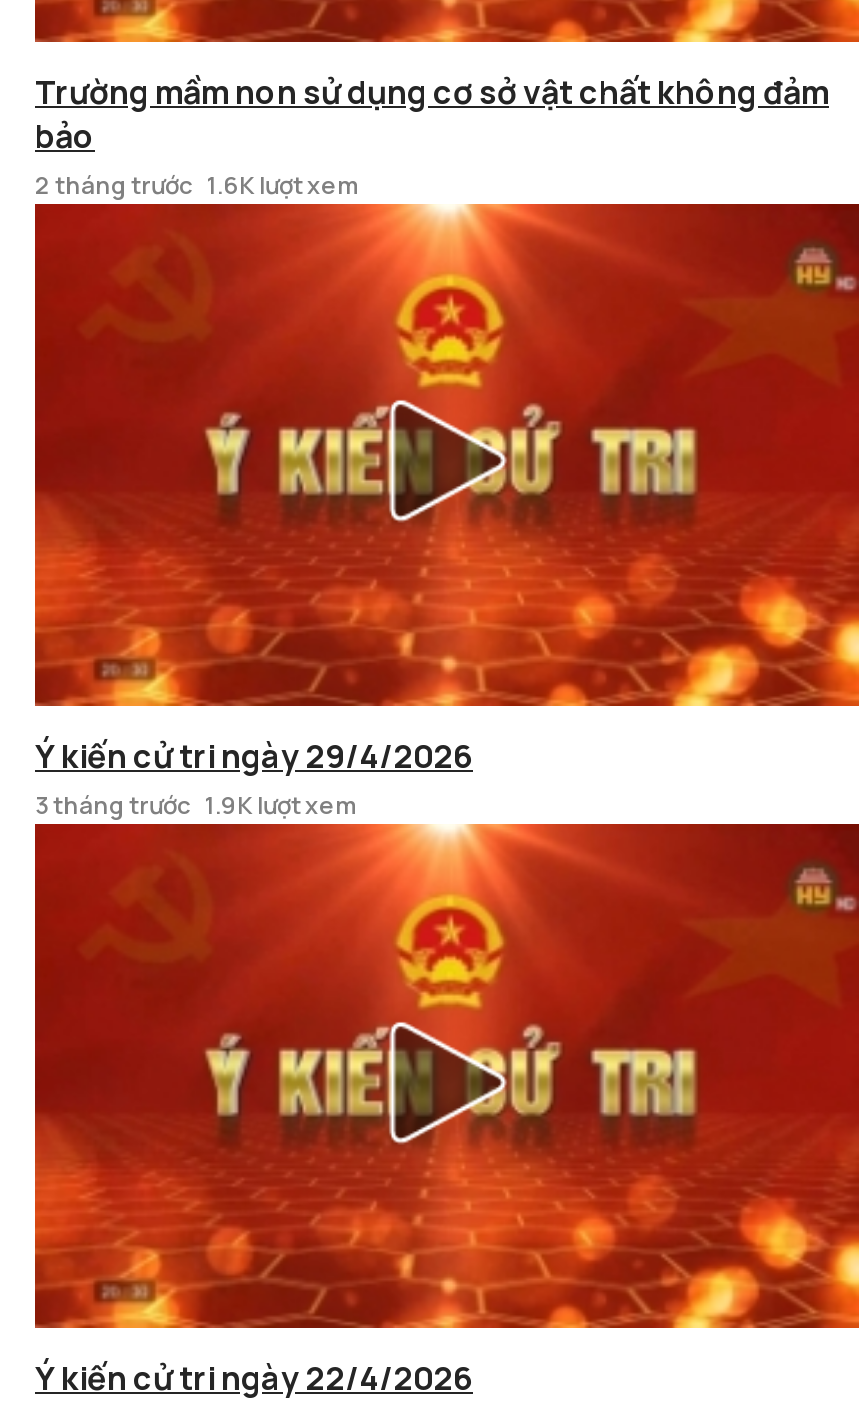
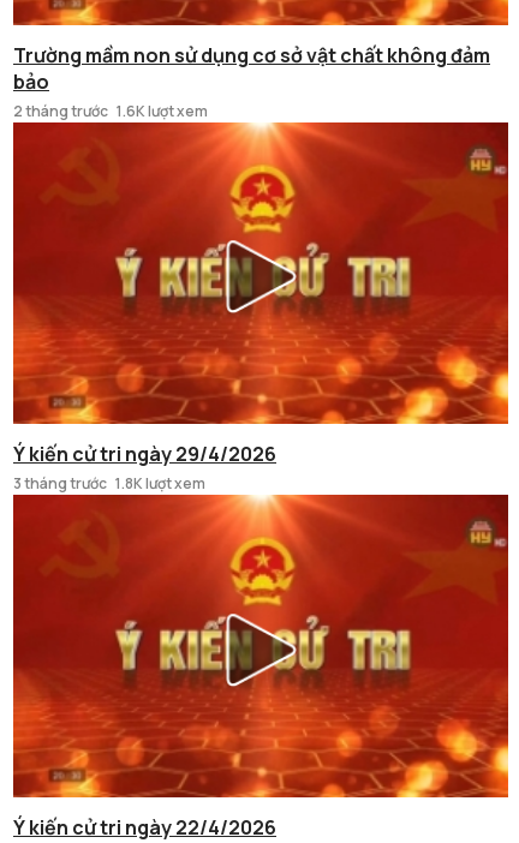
- 3 tháng trước 1.9K lượt xem
+ 3 tháng trước 1.8K lượt xem
